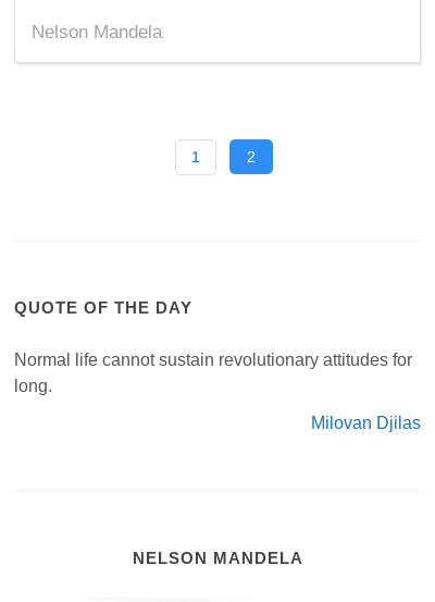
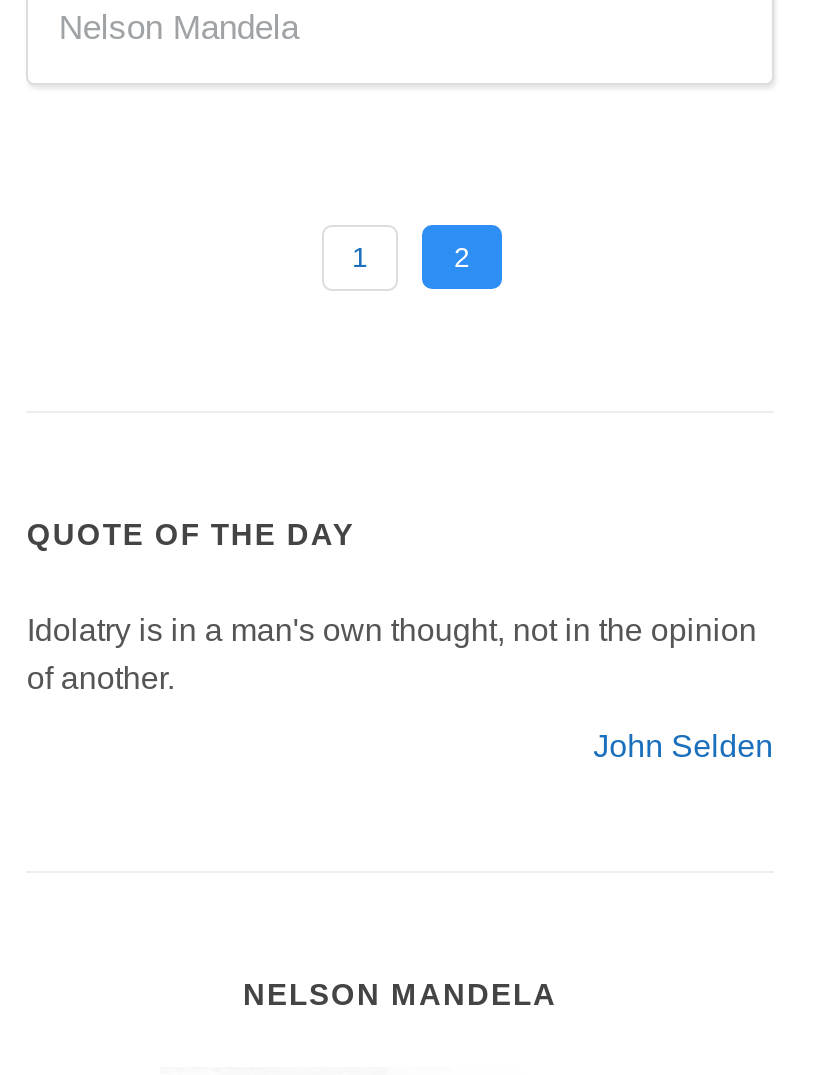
- Normal life cannot sustain revolutionary attitudes for
- long.
+ Idolatry is in a man's own thought, not in the opinion
+ of another.

- Milovan Djilas
+ John Selden
